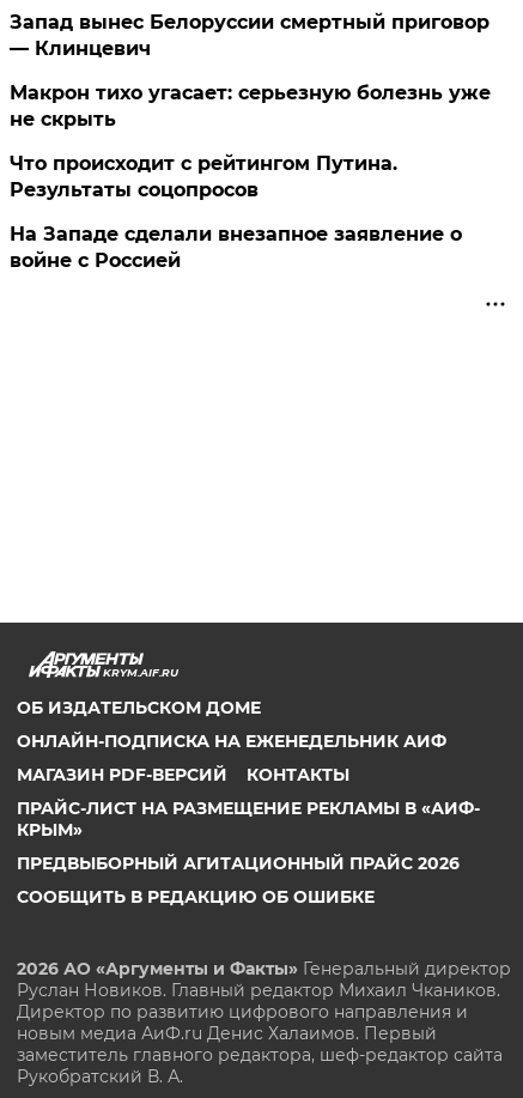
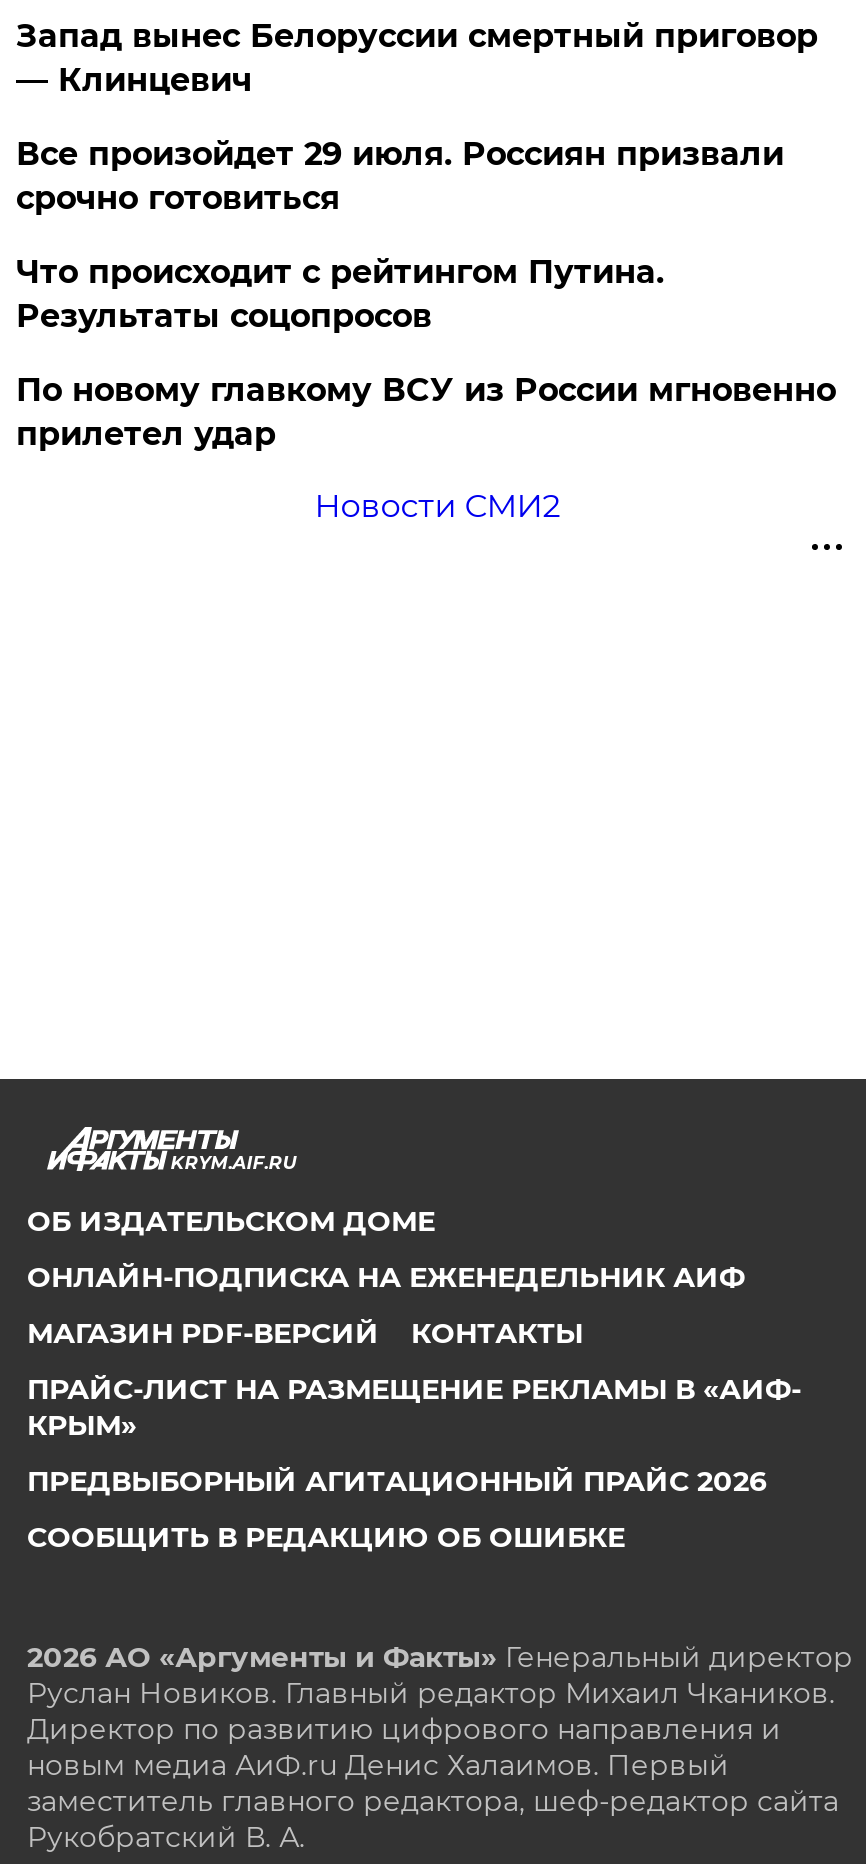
- Макрон тихо угасает: серьезную болезнь уже
- не скрыть
+ Все произойдет 29 июля. Россиян призвали
+ срочно готовиться

- На Западе сделали внезапное заявление о
- войне с Россией
+ По новому главкому ВСУ из России мгновенно
+ прилетел удар
+ Новости СМИ2
